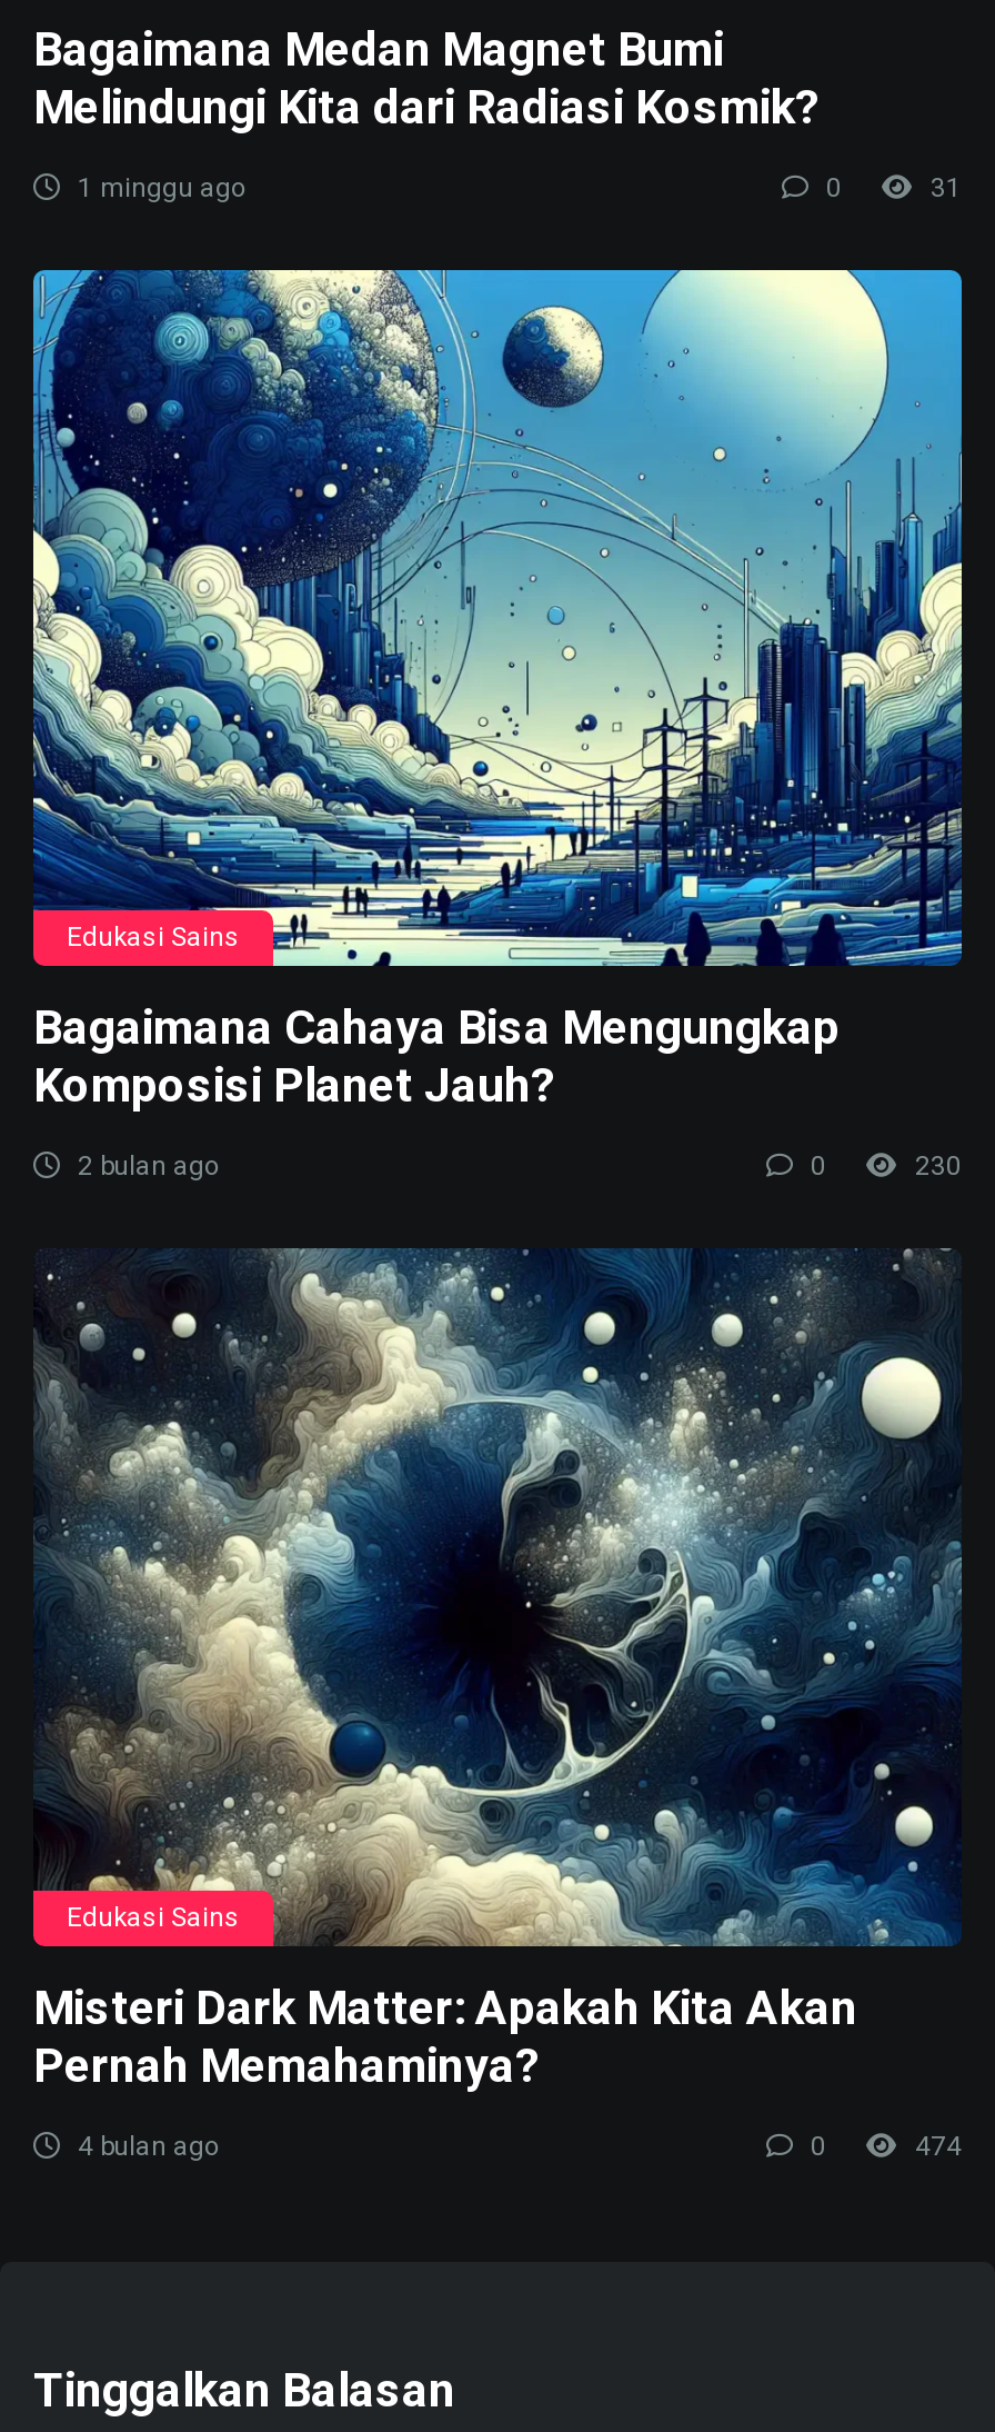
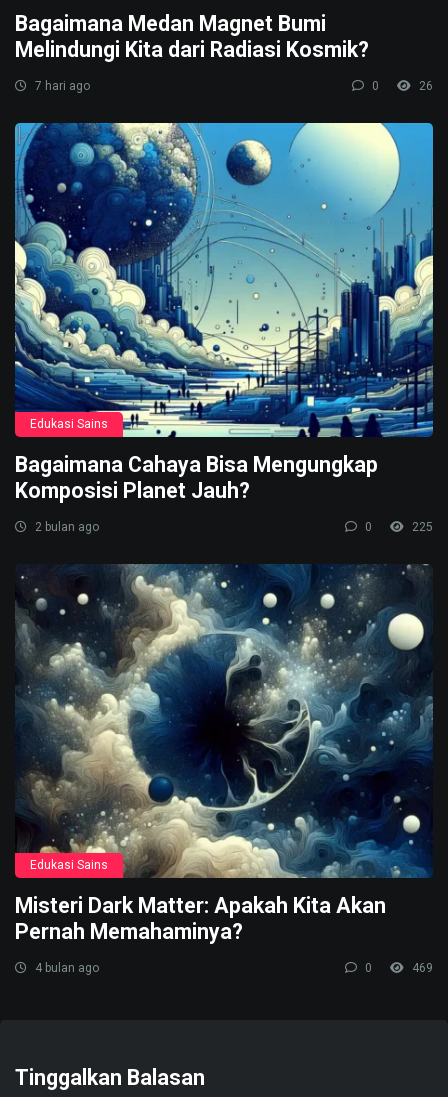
- 1 minggu ago
+ 7 hari ago

- 31
+ 26

- 230
+ 225

- 474
+ 469
